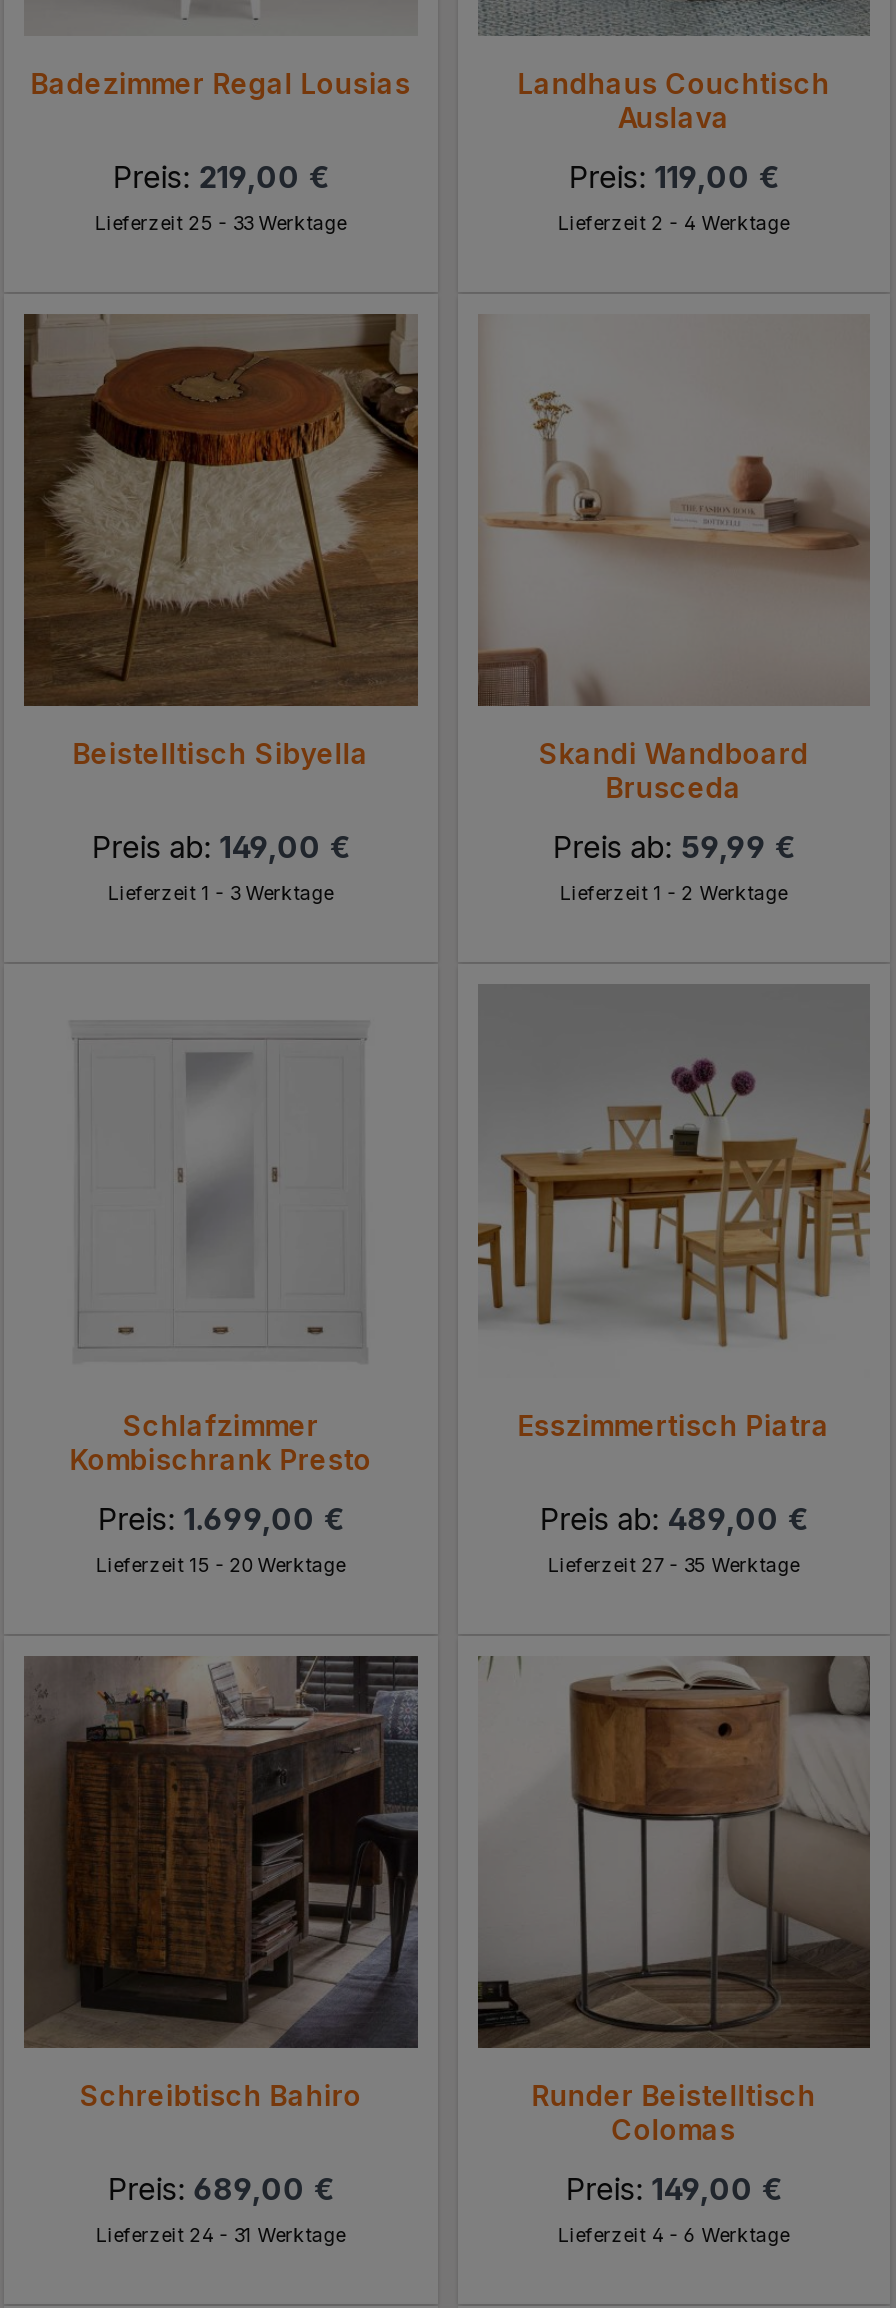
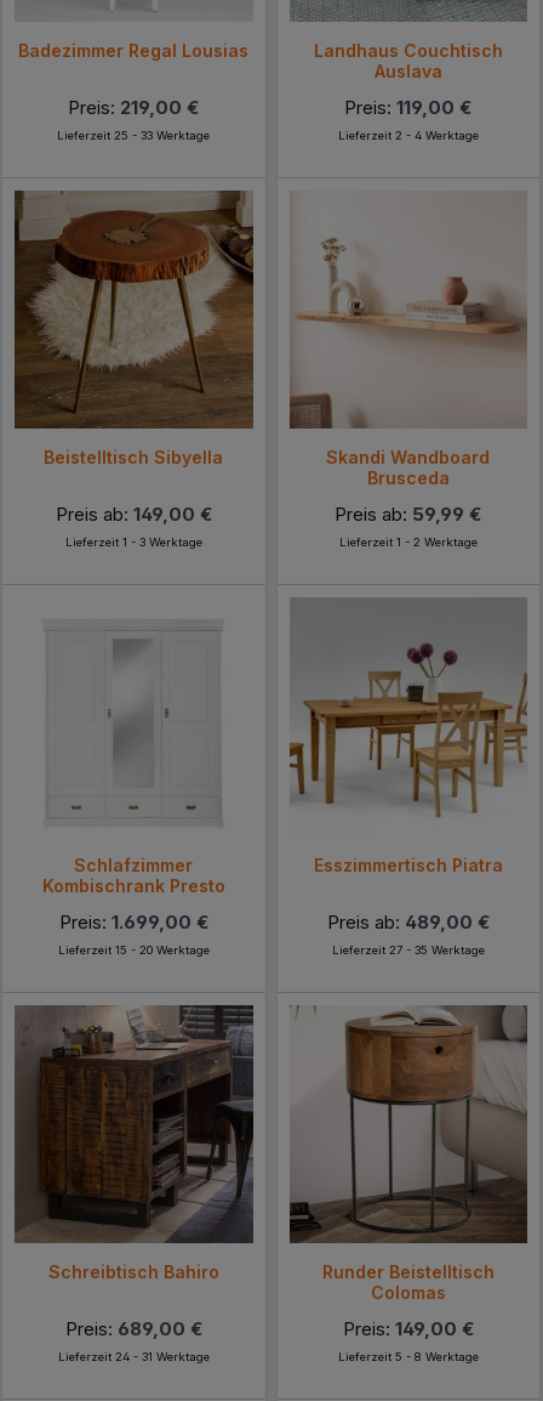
- Lieferzeit 4 - 6 Werktage
+ Lieferzeit 5 - 8 Werktage
